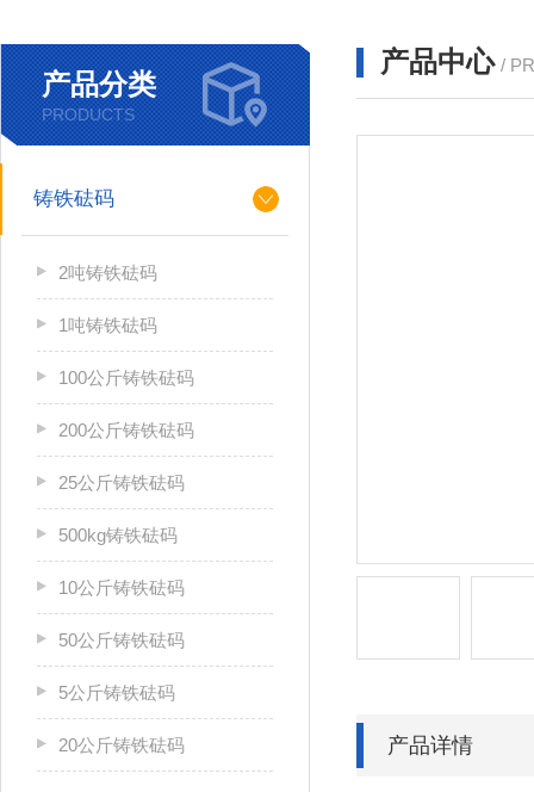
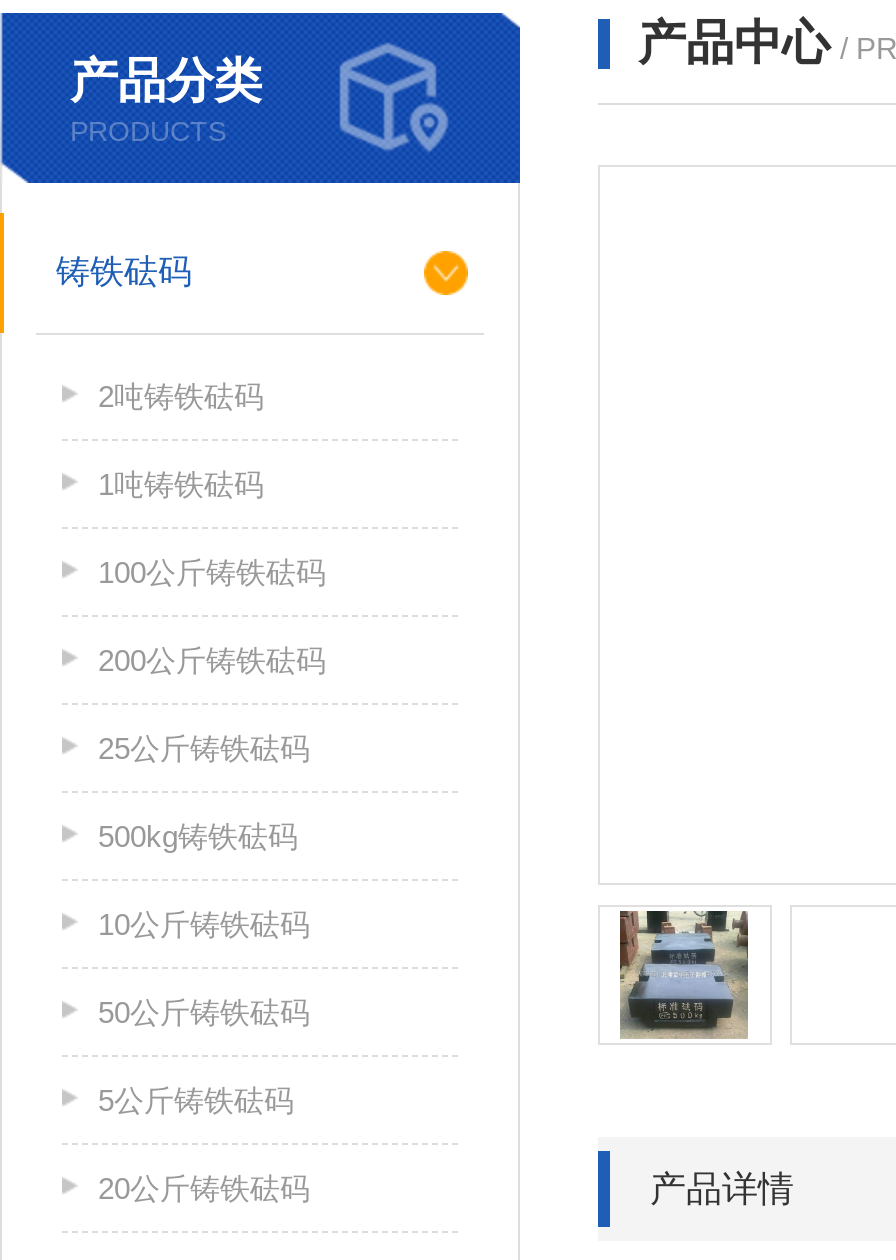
+ [image]
